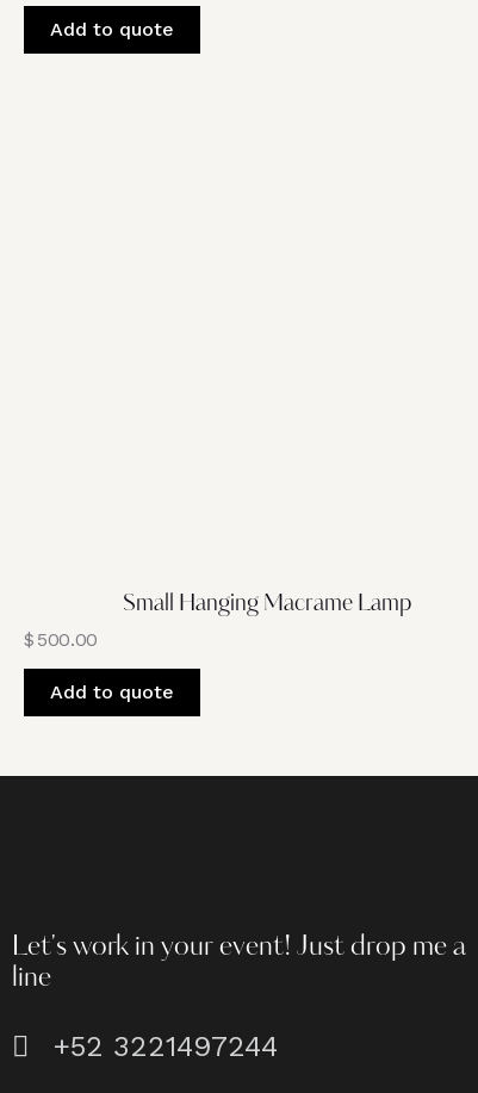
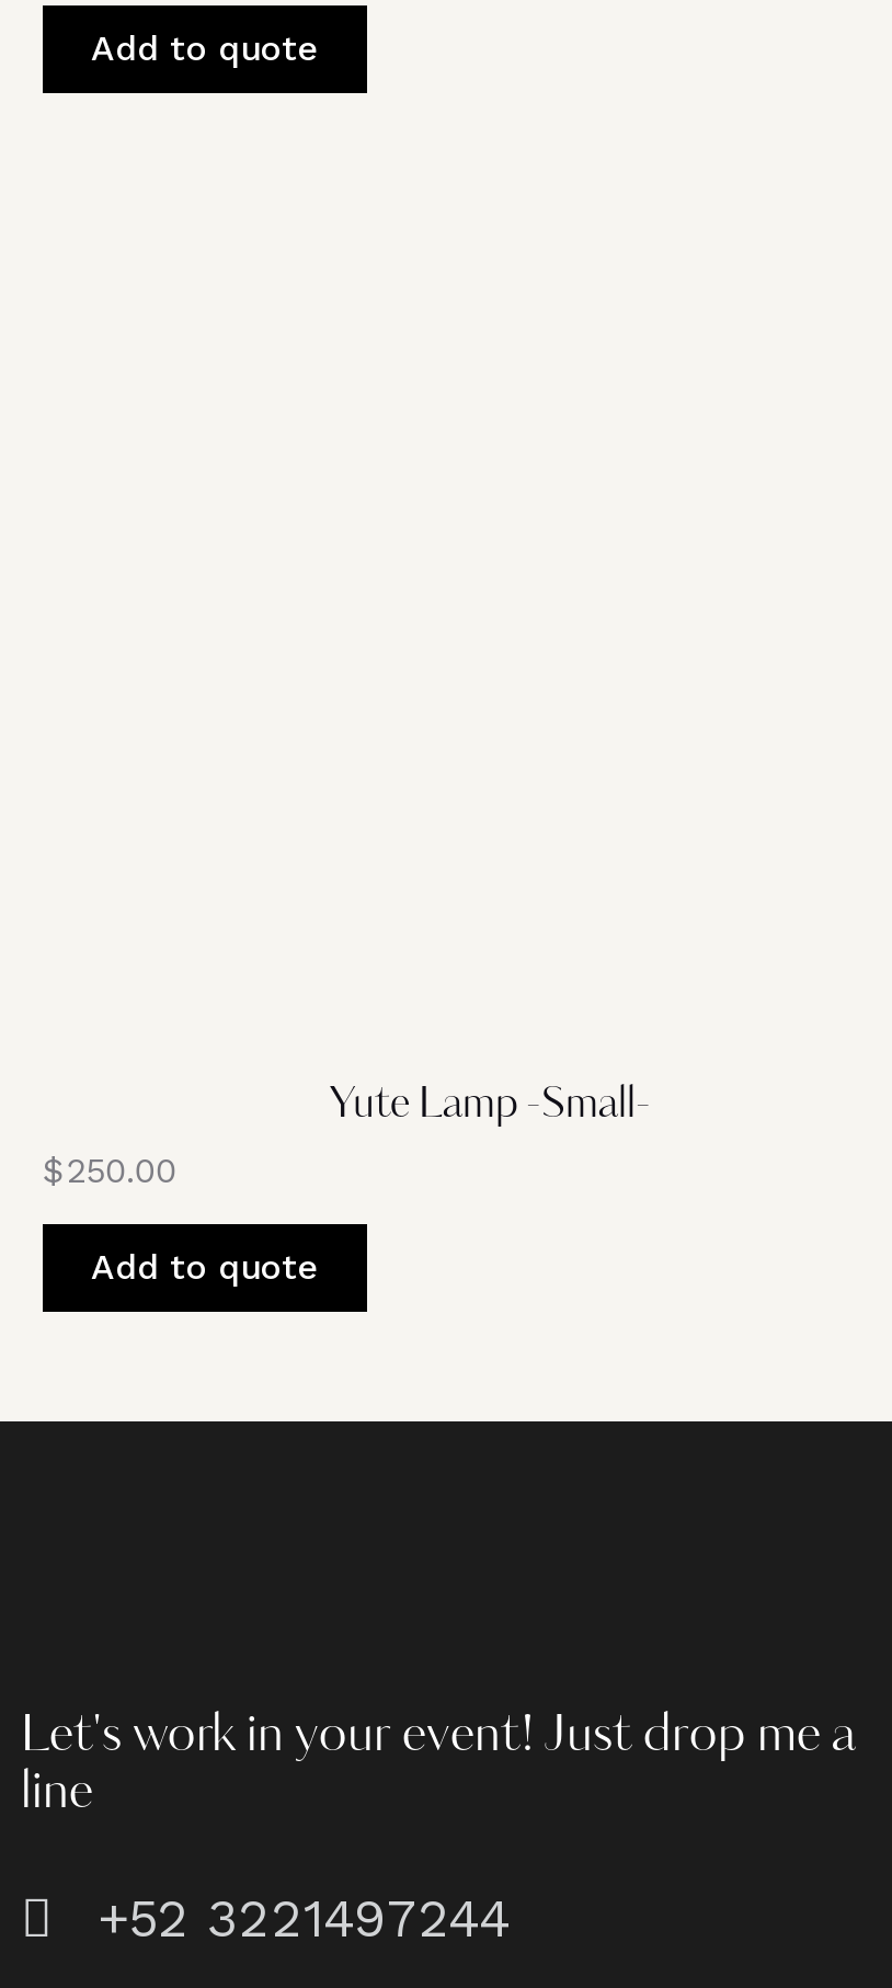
- Small Hanging Macrame Lamp
+ Yute Lamp -Small-

- $500.00
+ $250.00
